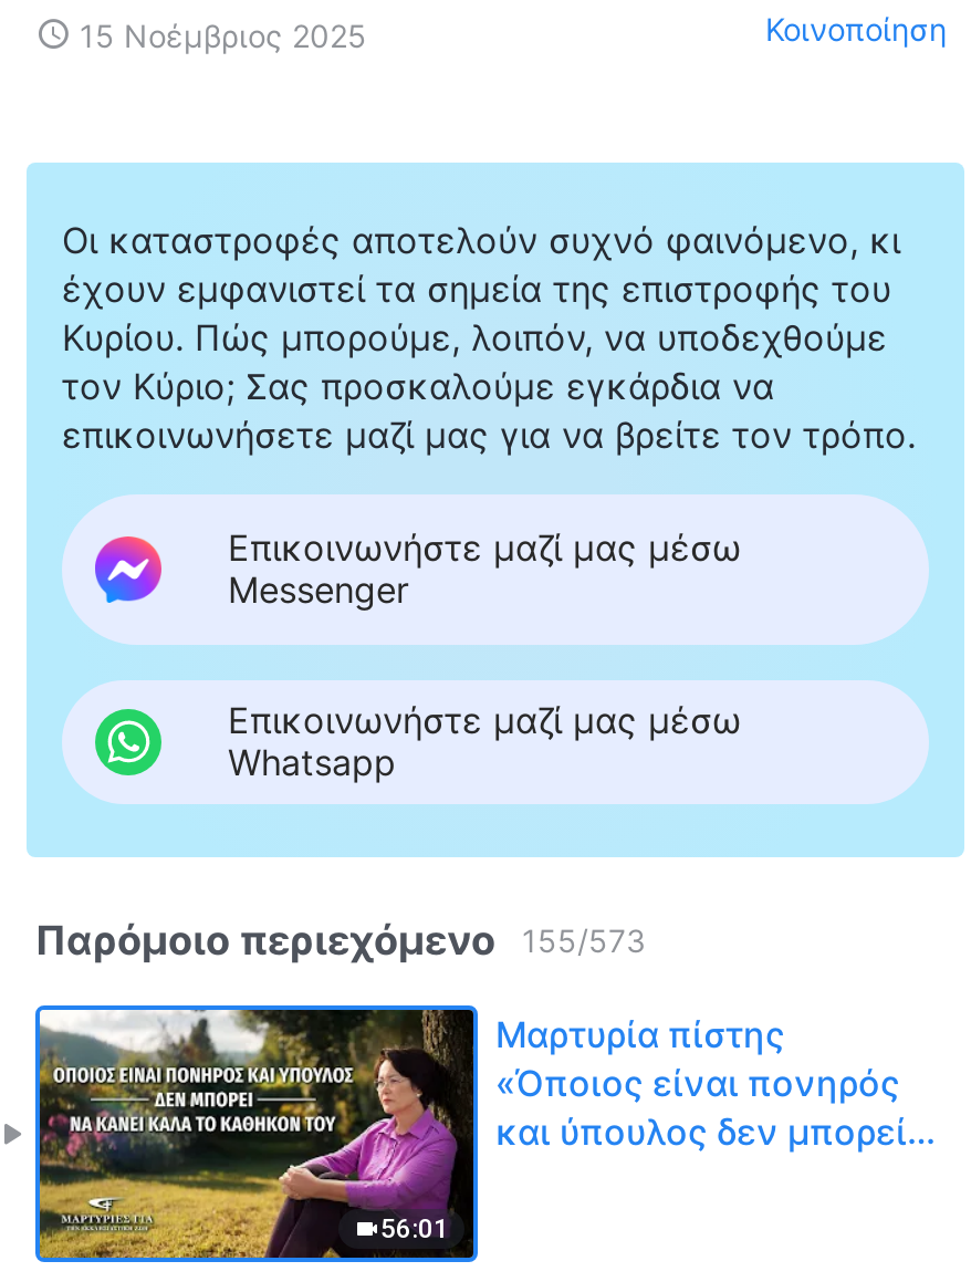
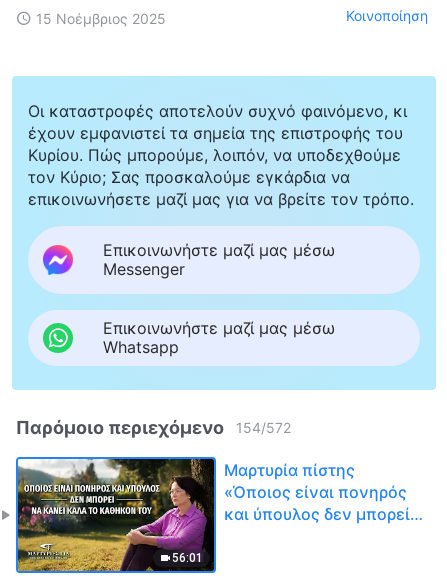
- Παρόμοιο περιεχόμενο 155/573
+ Παρόμοιο περιεχόμενο 154/572
